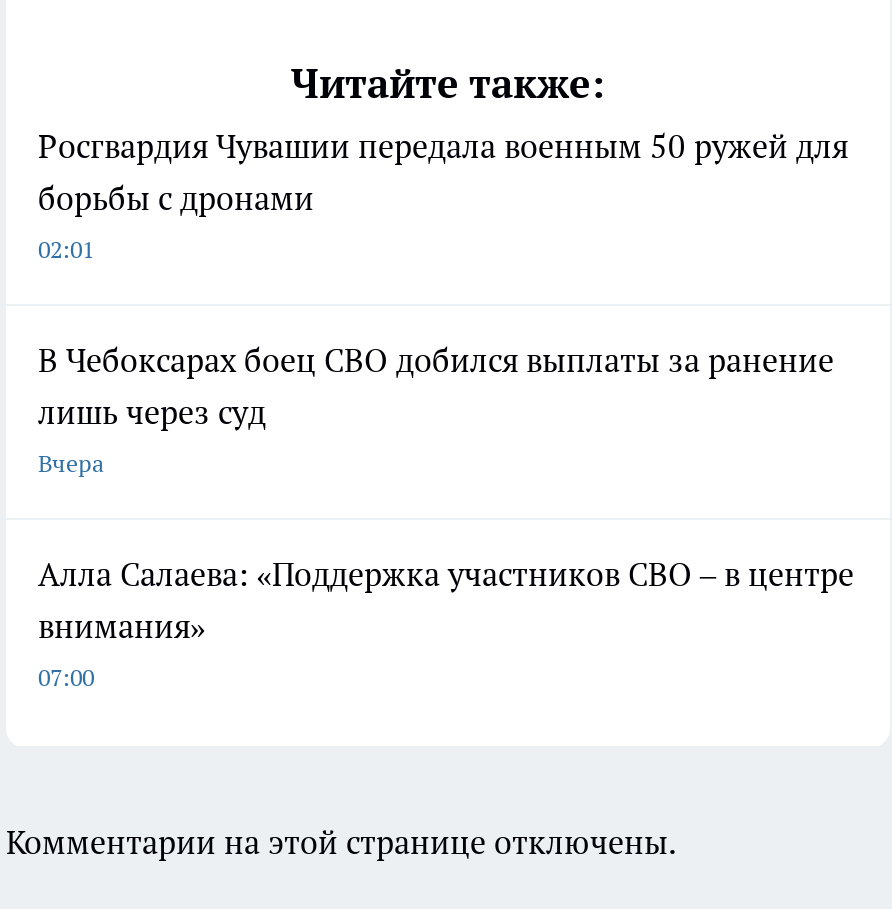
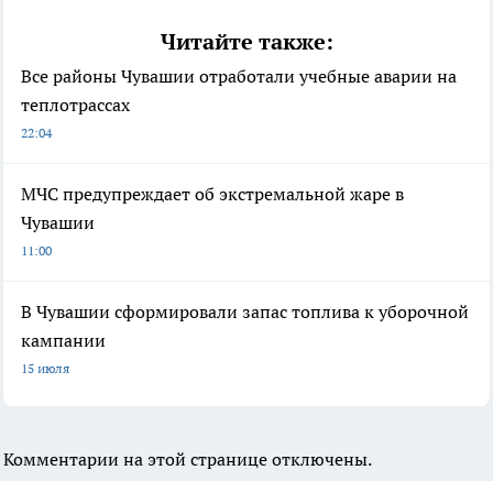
- Росгвардия Чувашии передала военным 50 ружей для
- борьбы с дронами
- 02:01
+ Все районы Чувашии отработали учебные аварии на
+ теплотрассах
+ 22:04

- В Чебоксарах боец СВО добился выплаты за ранение
- лишь через суд
- Вчера
+ МЧС предупреждает об экстремальной жаре в
+ Чувашии
+ 11:00

- Алла Салаева: «Поддержка участников СВО – в центре
- внимания»
- 07:00
+ В Чувашии сформировали запас топлива к уборочной
+ кампании
+ 15 июля
